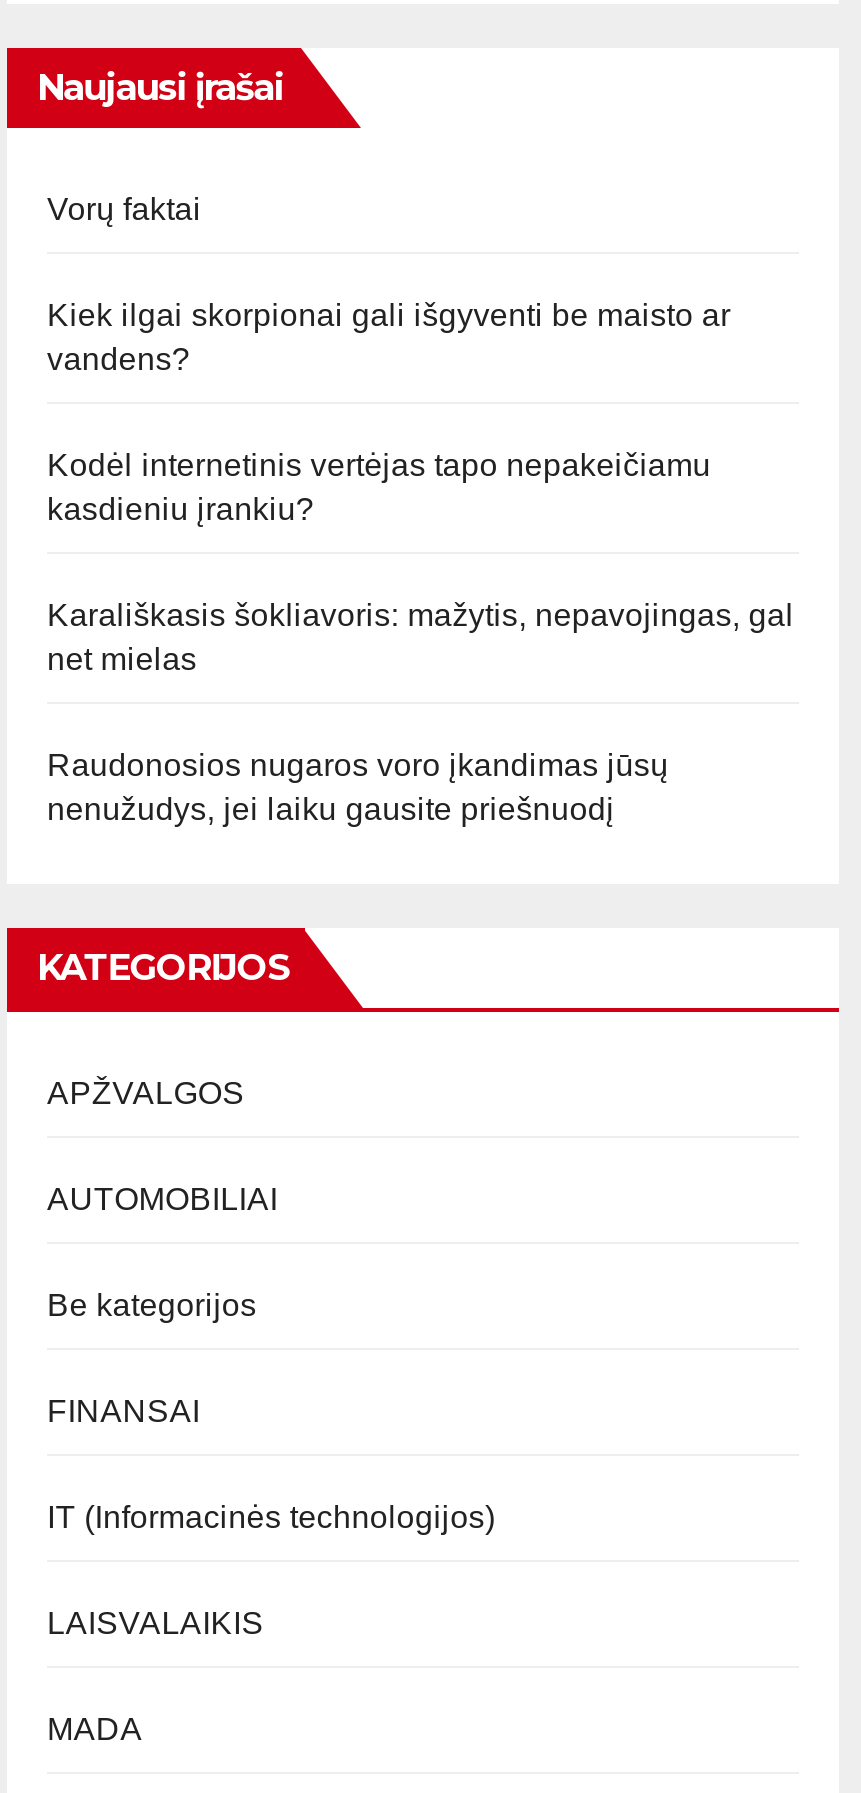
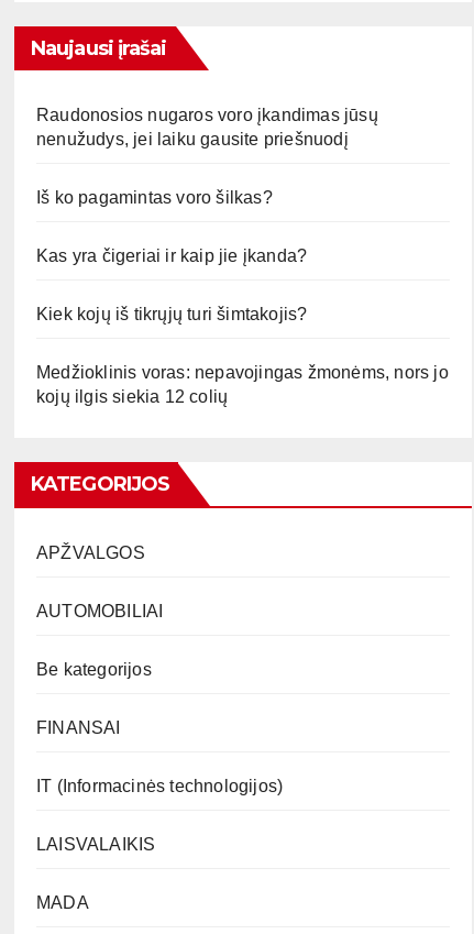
- Vorų faktai
- Kiek ilgai skorpionai gali išgyventi be maisto ar
- vandens?
- Kodėl internetinis vertėjas tapo nepakeičiamu
- kasdieniu įrankiu?
- Karališkasis šokliavoris: mažytis, nepavojingas, gal
- net mielas

moved up: Raudonosios nugaros voro įkandimas jūsų | nenužudys, jei laiku gausite priešnuodį

+ Iš ko pagamintas voro šilkas?
+ Kas yra čigeriai ir kaip jie įkanda?
+ Kiek kojų iš tikrųjų turi šimtakojis?
+ Medžioklinis voras: nepavojingas žmonėms, nors jo
+ kojų ilgis siekia 12 colių
